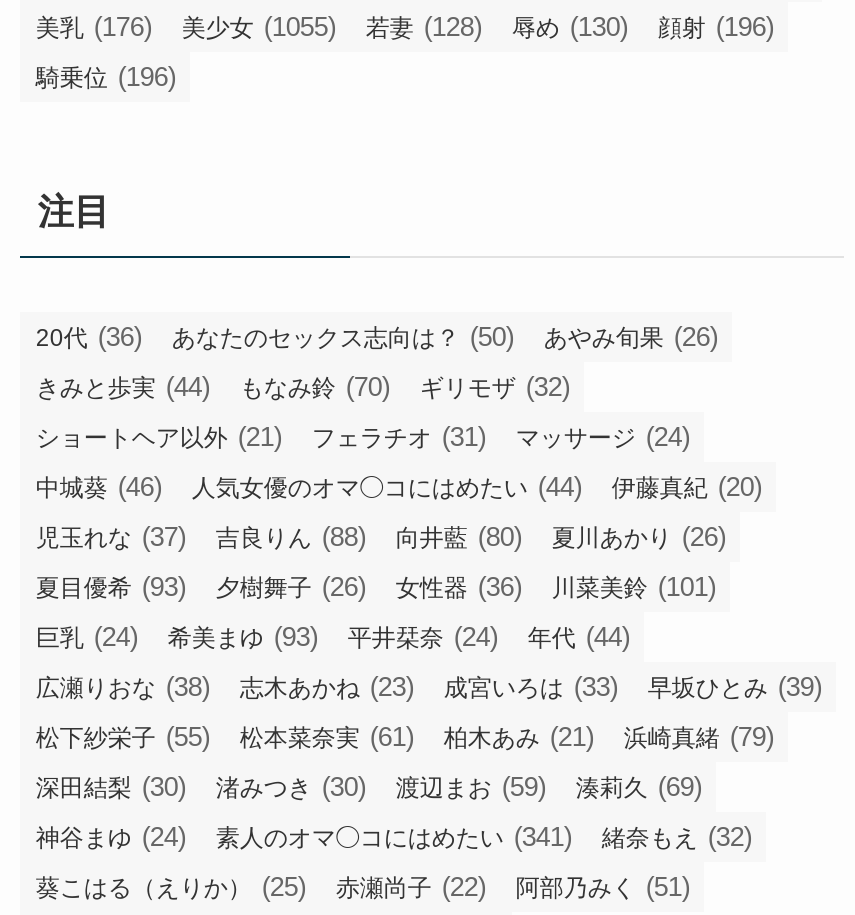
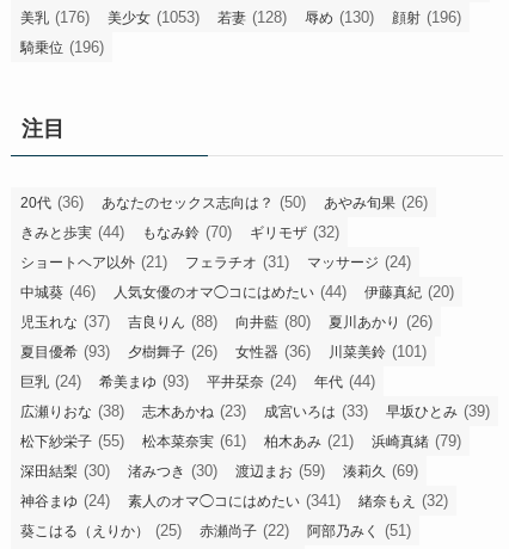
- 美乳(176) 美少女(1055) 若妻(128) 辱め(130) 顔射(196)
+ 美乳(176) 美少女(1053) 若妻(128) 辱め(130) 顔射(196)
